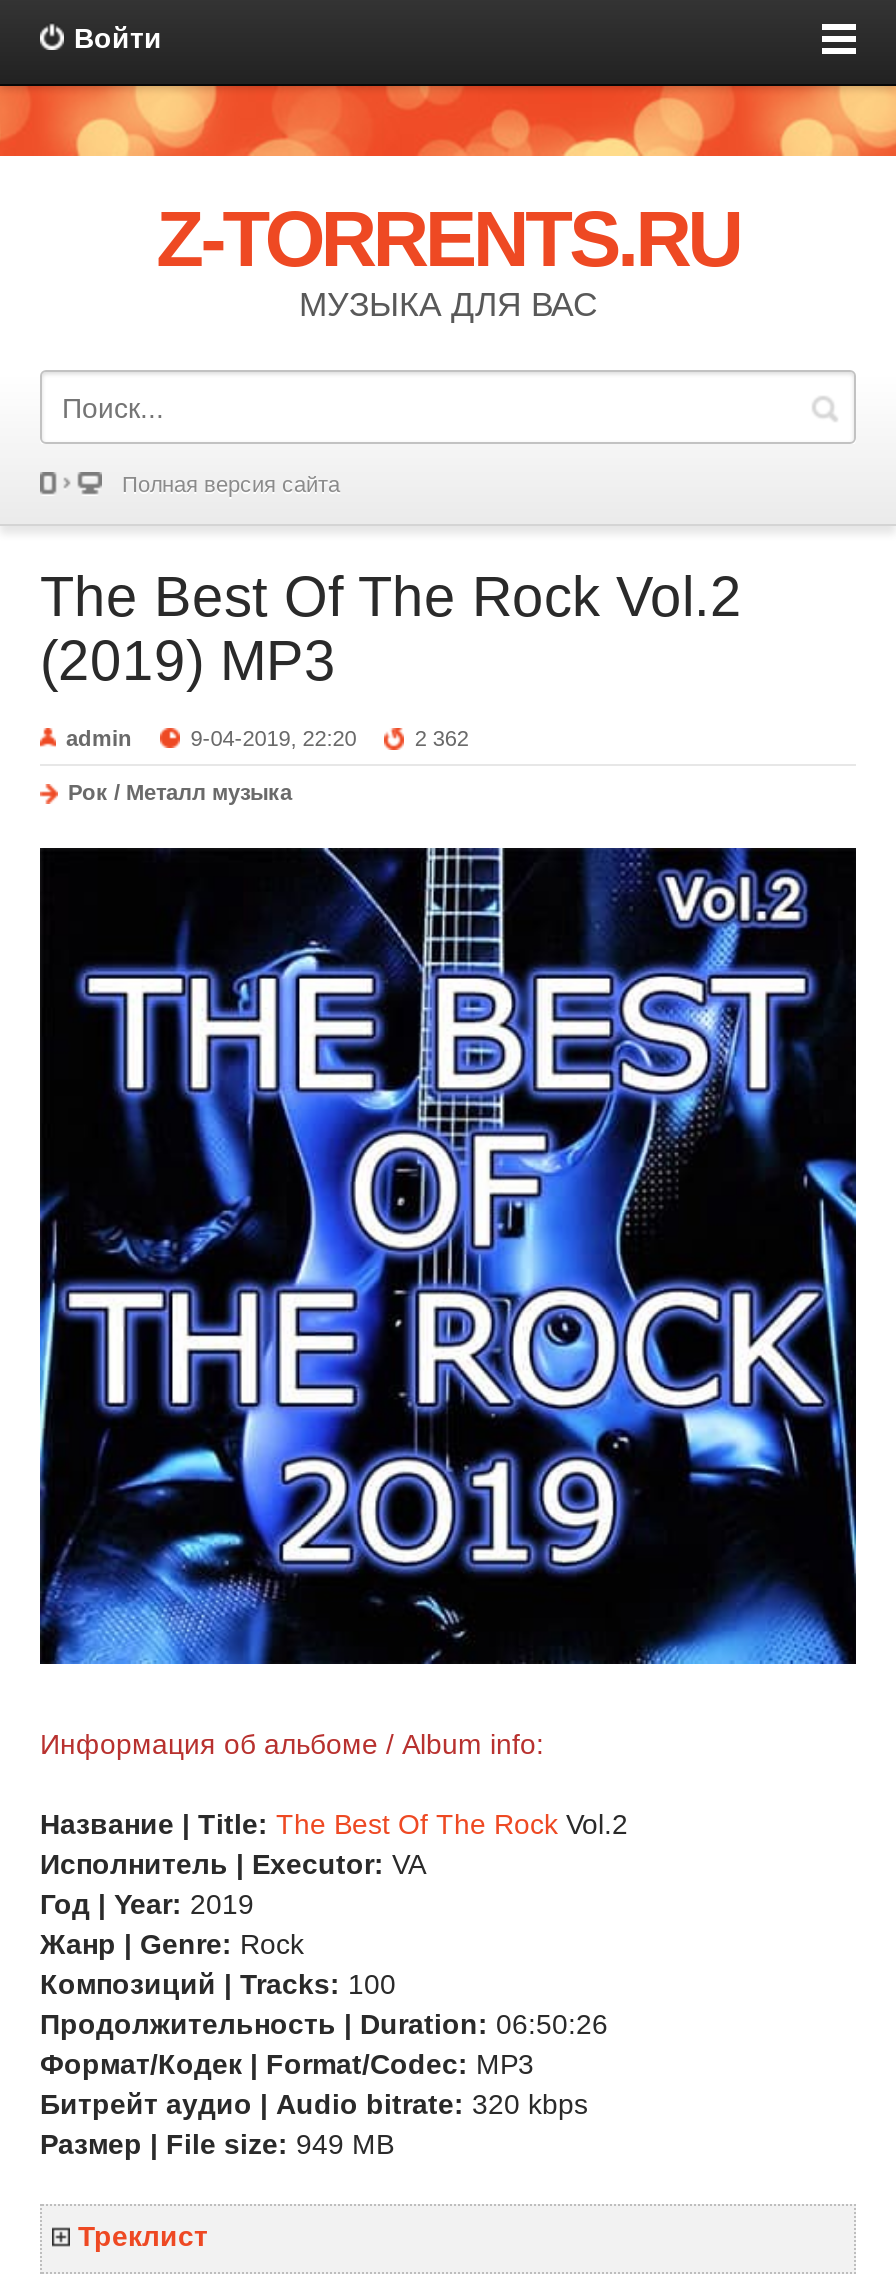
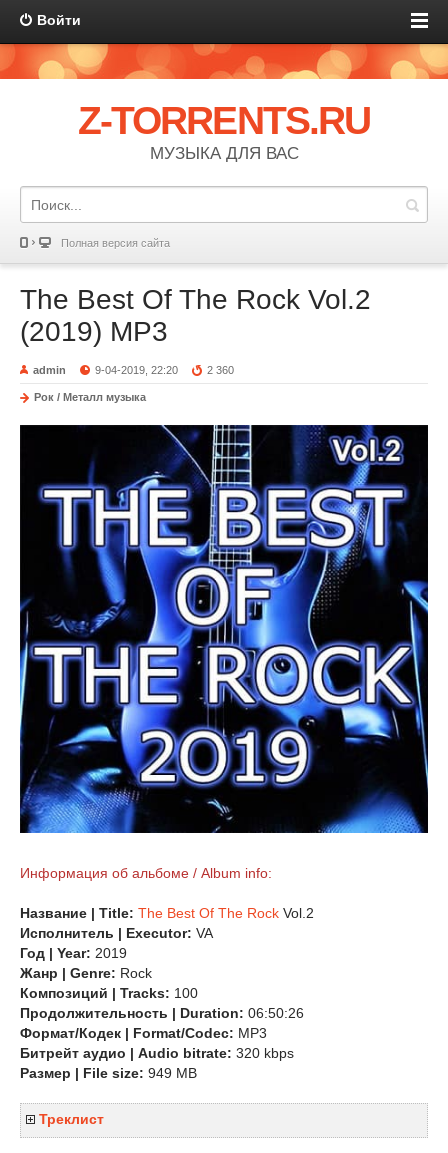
- 2 362
+ 2 360
